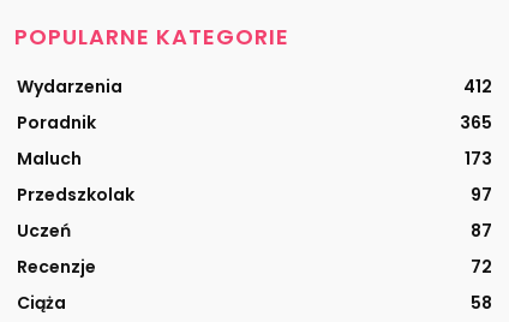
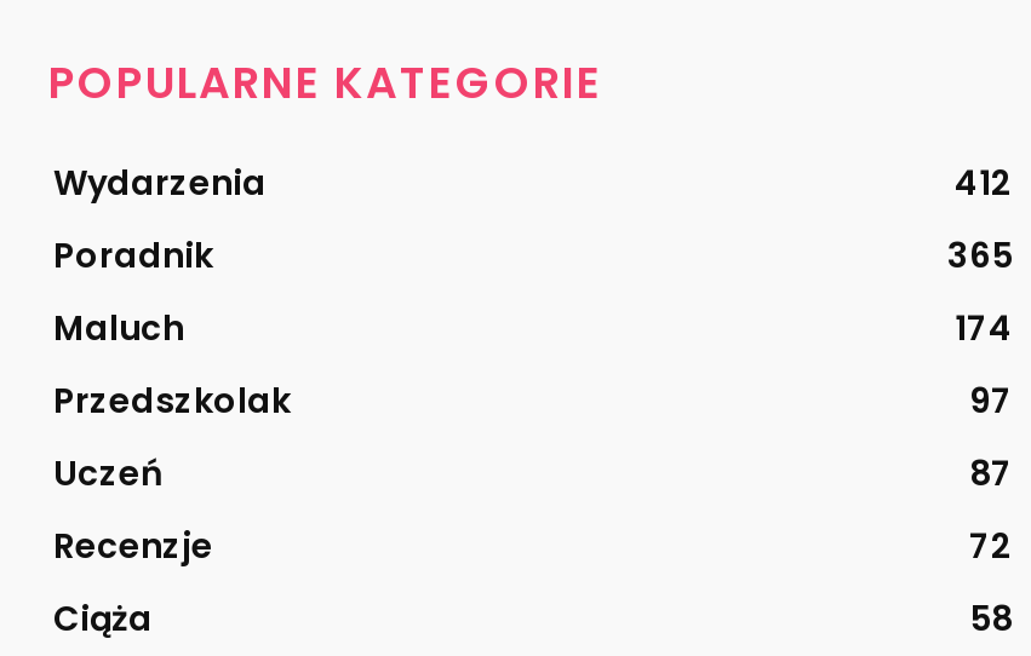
- 173
+ 174
